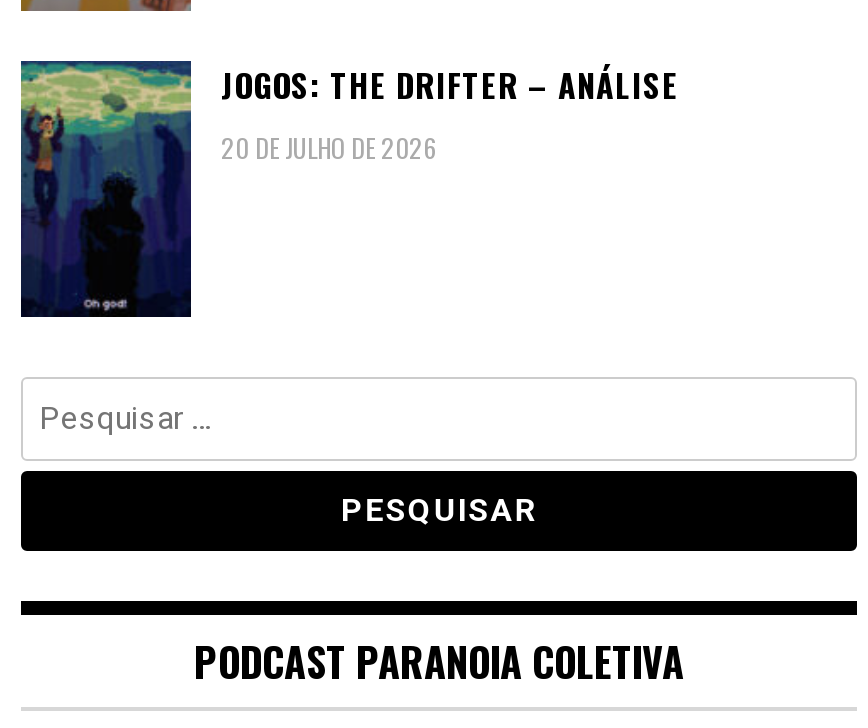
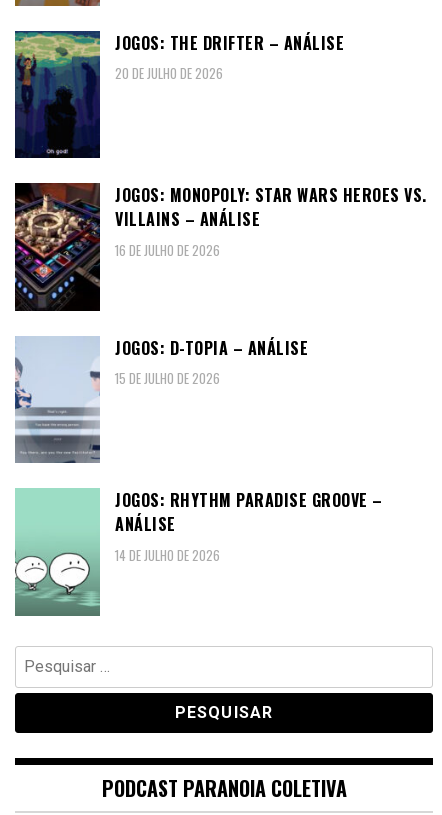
+ [image]
+ JOGOS: MONOPOLY: STAR WARS HEROES VS.
+ VILLAINS – ANÁLISE
+ 16 DE JULHO DE 2026

+ [image]
+ JOGOS: D-TOPIA – ANÁLISE
+ 15 DE JULHO DE 2026

+ [image]
+ JOGOS: RHYTHM PARADISE GROOVE –
+ ANÁLISE
+ 14 DE JULHO DE 2026
